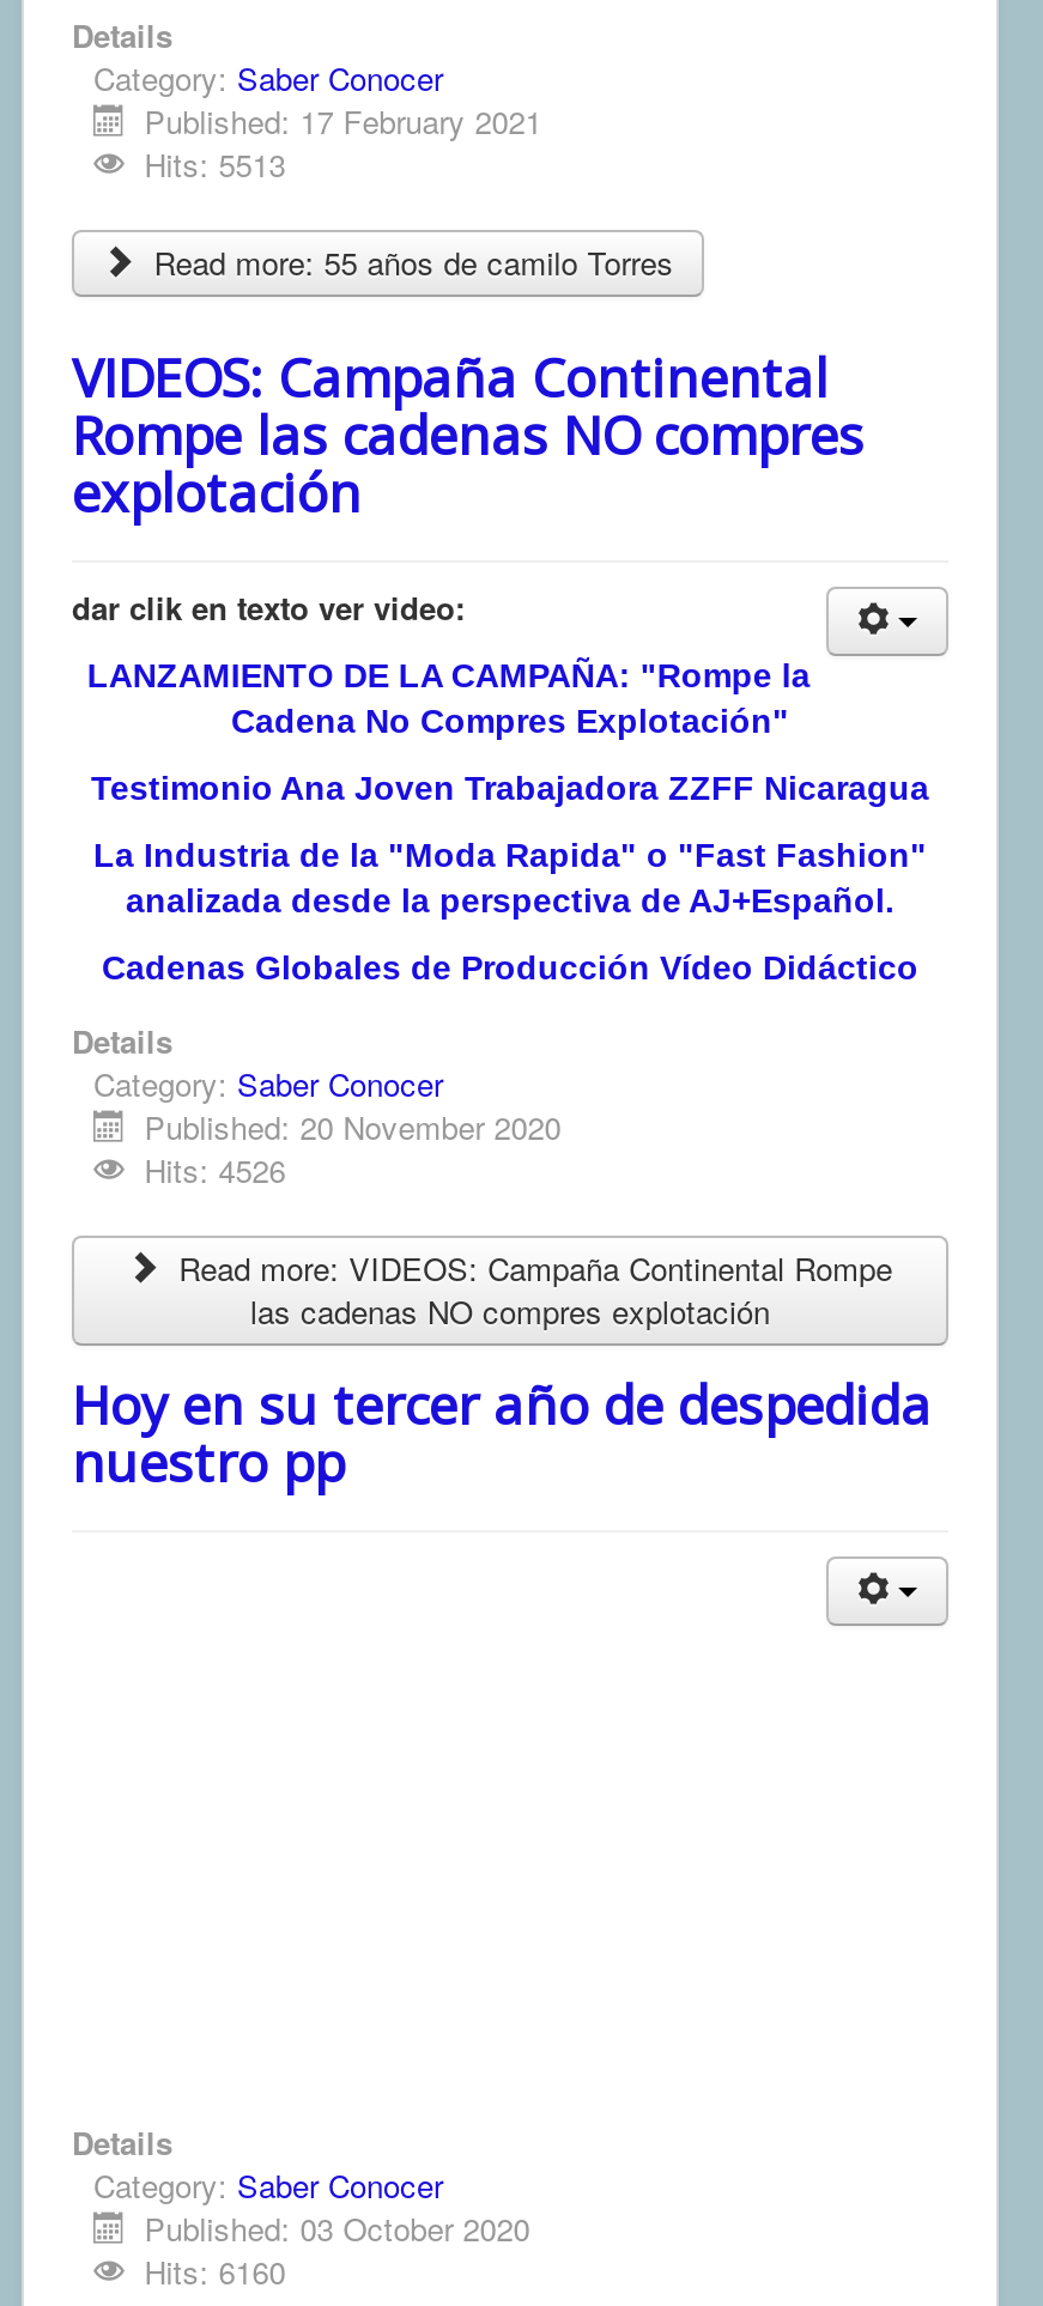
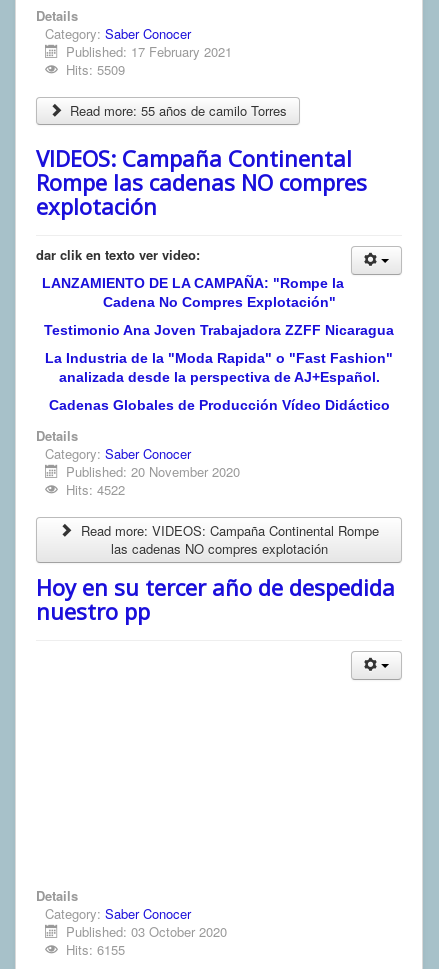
- Hits: 5513
+ Hits: 5509

- Hits: 4526
+ Hits: 4522

- Hits: 6160
+ Hits: 6155
